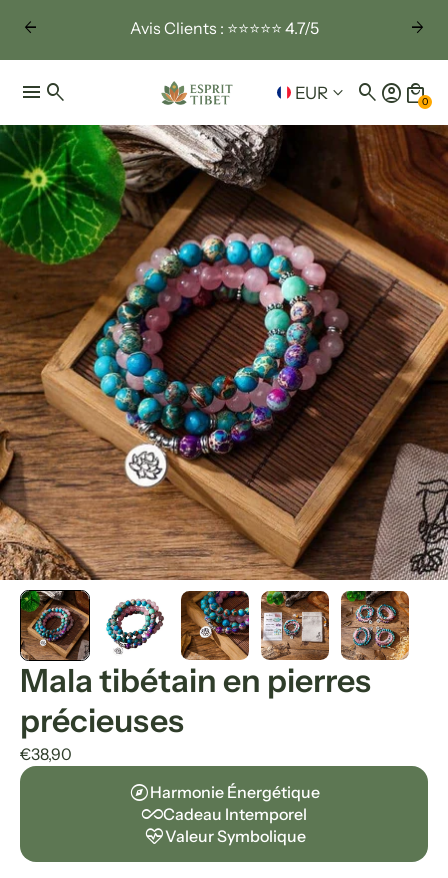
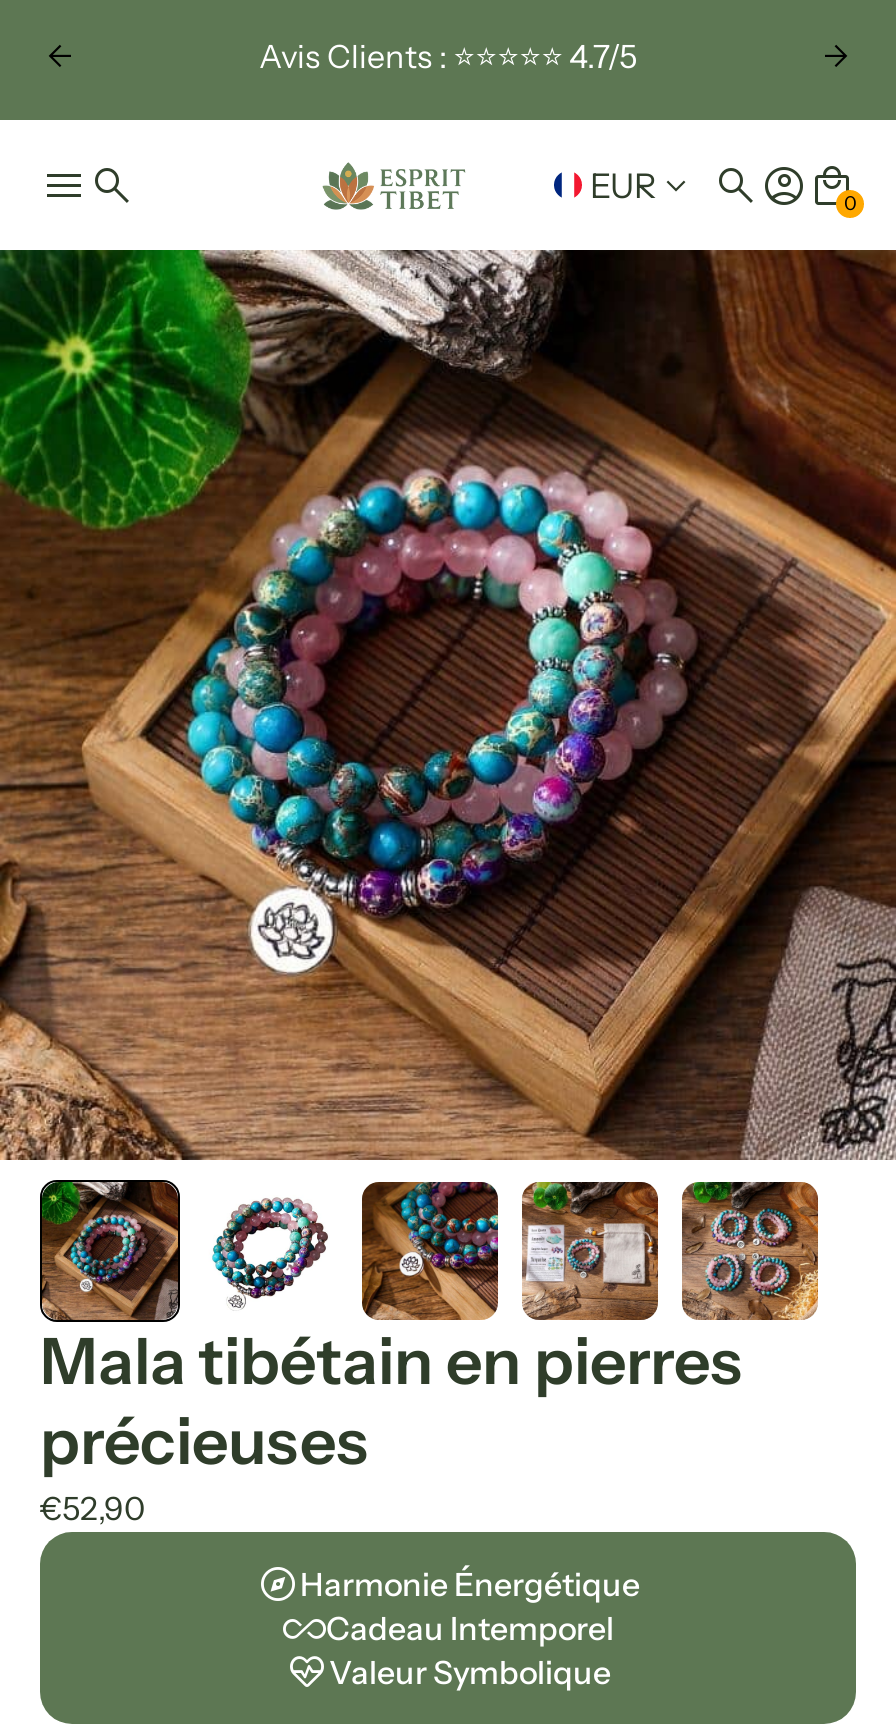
- €38,90
+ €52,90
